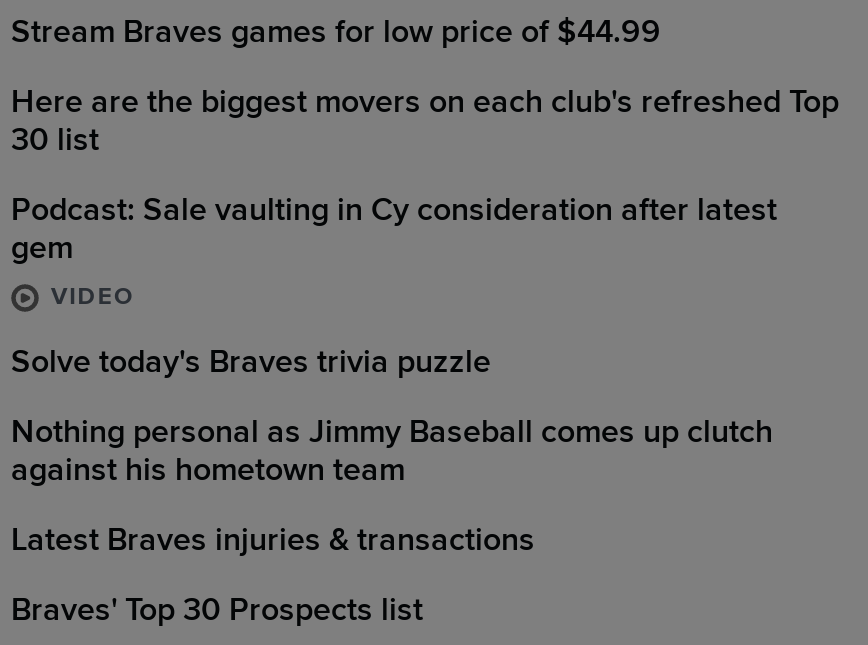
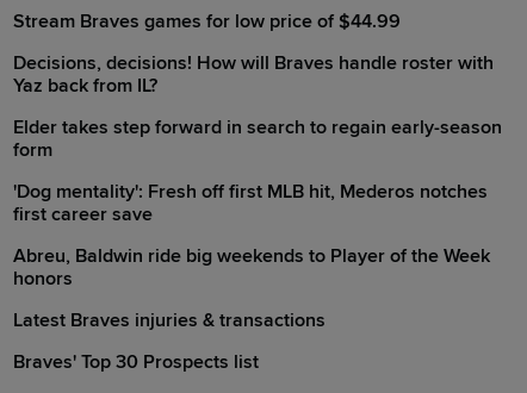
- Here are the biggest movers on each club's refreshed Top
- 30 list
+ Decisions, decisions! How will Braves handle roster with
+ Yaz back from IL?

- Podcast: Sale vaulting in Cy consideration after latest
- gem
- VIDEO
+ Elder takes step forward in search to regain early-season
+ form

- Solve today's Braves trivia puzzle
+ 'Dog mentality': Fresh off first MLB hit, Mederos notches
+ first career save

- Nothing personal as Jimmy Baseball comes up clutch
- against his hometown team
+ Abreu, Baldwin ride big weekends to Player of the Week
+ honors
